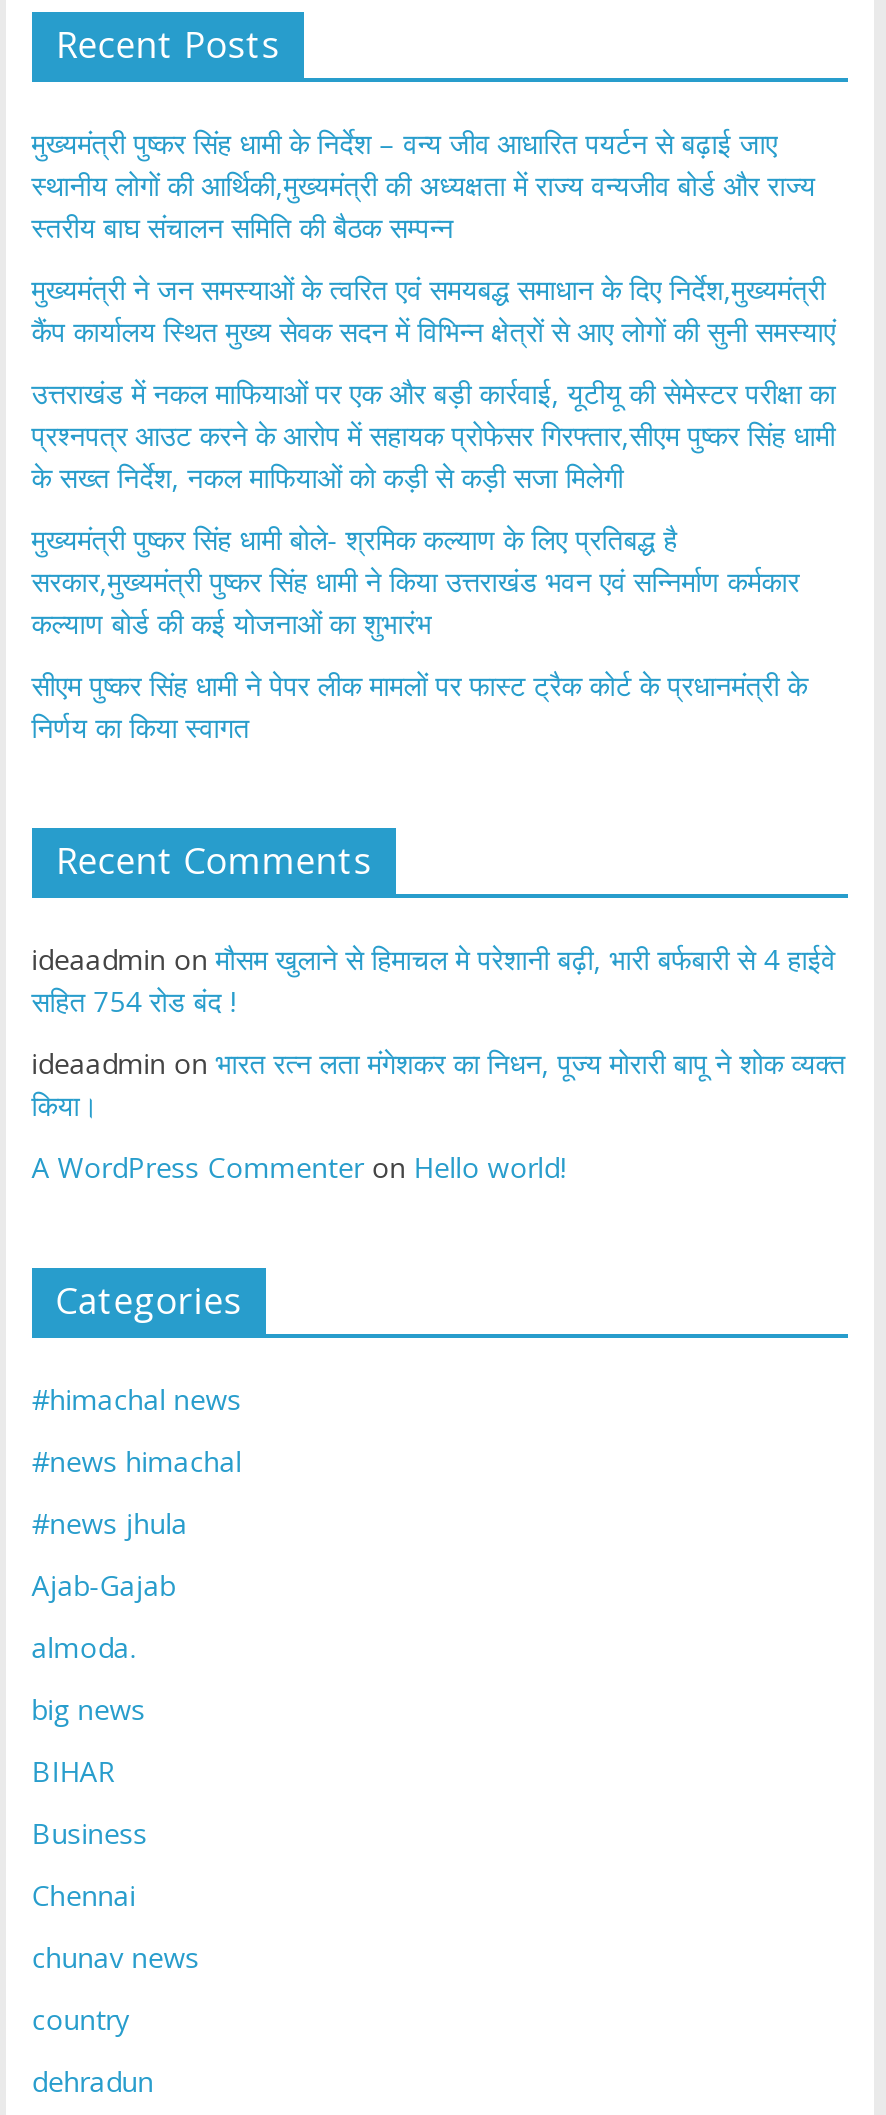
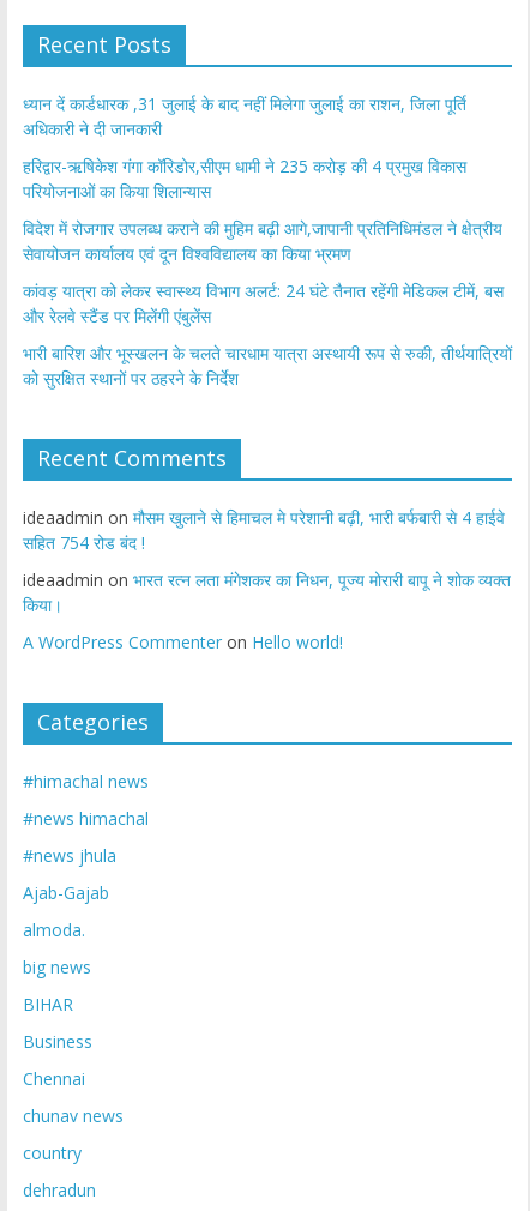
- मुख्यमंत्री पुष्कर सिंह धामी के निर्देश – वन्य जीव आधारित पयर्टन से बढ़ाई जाए
- स्थानीय लोगों की आर्थिकी,मुख्यमंत्री की अध्यक्षता में राज्य वन्यजीव बोर्ड और राज्य
- स्तरीय बाघ संचालन समिति की बैठक सम्पन्न
+ ध्यान दें कार्डधारक ,31 जुलाई के बाद नहीं मिलेगा जुलाई का राशन, जिला पूर्ति
+ अधिकारी ने दी जानकारी

- मुख्यमंत्री ने जन समस्याओं के त्वरित एवं समयबद्ध समाधान के दिए निर्देश,मुख्यमंत्री
- कैंप कार्यालय स्थित मुख्य सेवक सदन में विभिन्न क्षेत्रों से आए लोगों की सुनी समस्याएं
+ हरिद्वार-ऋषिकेश गंगा कॉरिडोर,सीएम धामी ने 235 करोड़ की 4 प्रमुख विकास
+ परियोजनाओं का किया शिलान्यास

- उत्तराखंड में नकल माफियाओं पर एक और बड़ी कार्रवाई, यूटीयू की सेमेस्टर परीक्षा का
- प्रश्नपत्र आउट करने के आरोप में सहायक प्रोफेसर गिरफ्तार,सीएम पुष्कर सिंह धामी
- के सख्त निर्देश, नकल माफियाओं को कड़ी से कड़ी सजा मिलेगी
+ विदेश में रोजगार उपलब्ध कराने की मुहिम बढ़ी आगे,जापानी प्रतिनिधिमंडल ने क्षेत्रीय
+ सेवायोजन कार्यालय एवं दून विश्वविद्यालय का किया भ्रमण

- मुख्यमंत्री पुष्कर सिंह धामी बोले- श्रमिक कल्याण के लिए प्रतिबद्ध है
- सरकार,मुख्यमंत्री पुष्कर सिंह धामी ने किया उत्तराखंड भवन एवं सन्निर्माण कर्मकार
- कल्याण बोर्ड की कई योजनाओं का शुभारंभ
+ कांवड़ यात्रा को लेकर स्वास्थ्य विभाग अलर्ट: 24 घंटे तैनात रहेंगी मेडिकल टीमें, बस
+ और रेलवे स्टैंड पर मिलेंगी एंबुलेंस

- सीएम पुष्कर सिंह धामी ने पेपर लीक मामलों पर फास्ट ट्रैक कोर्ट के प्रधानमंत्री के
- निर्णय का किया स्वागत
+ भारी बारिश और भूस्खलन के चलते चारधाम यात्रा अस्थायी रूप से रुकी, तीर्थयात्रियों
+ को सुरक्षित स्थानों पर ठहरने के निर्देश
